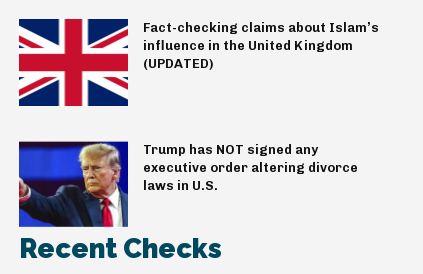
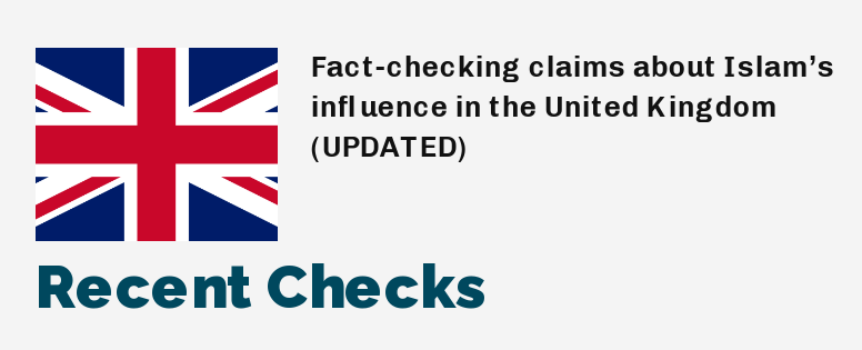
- [image]
- Trump has NOT signed any
- executive order altering divorce
- laws in U.S.
